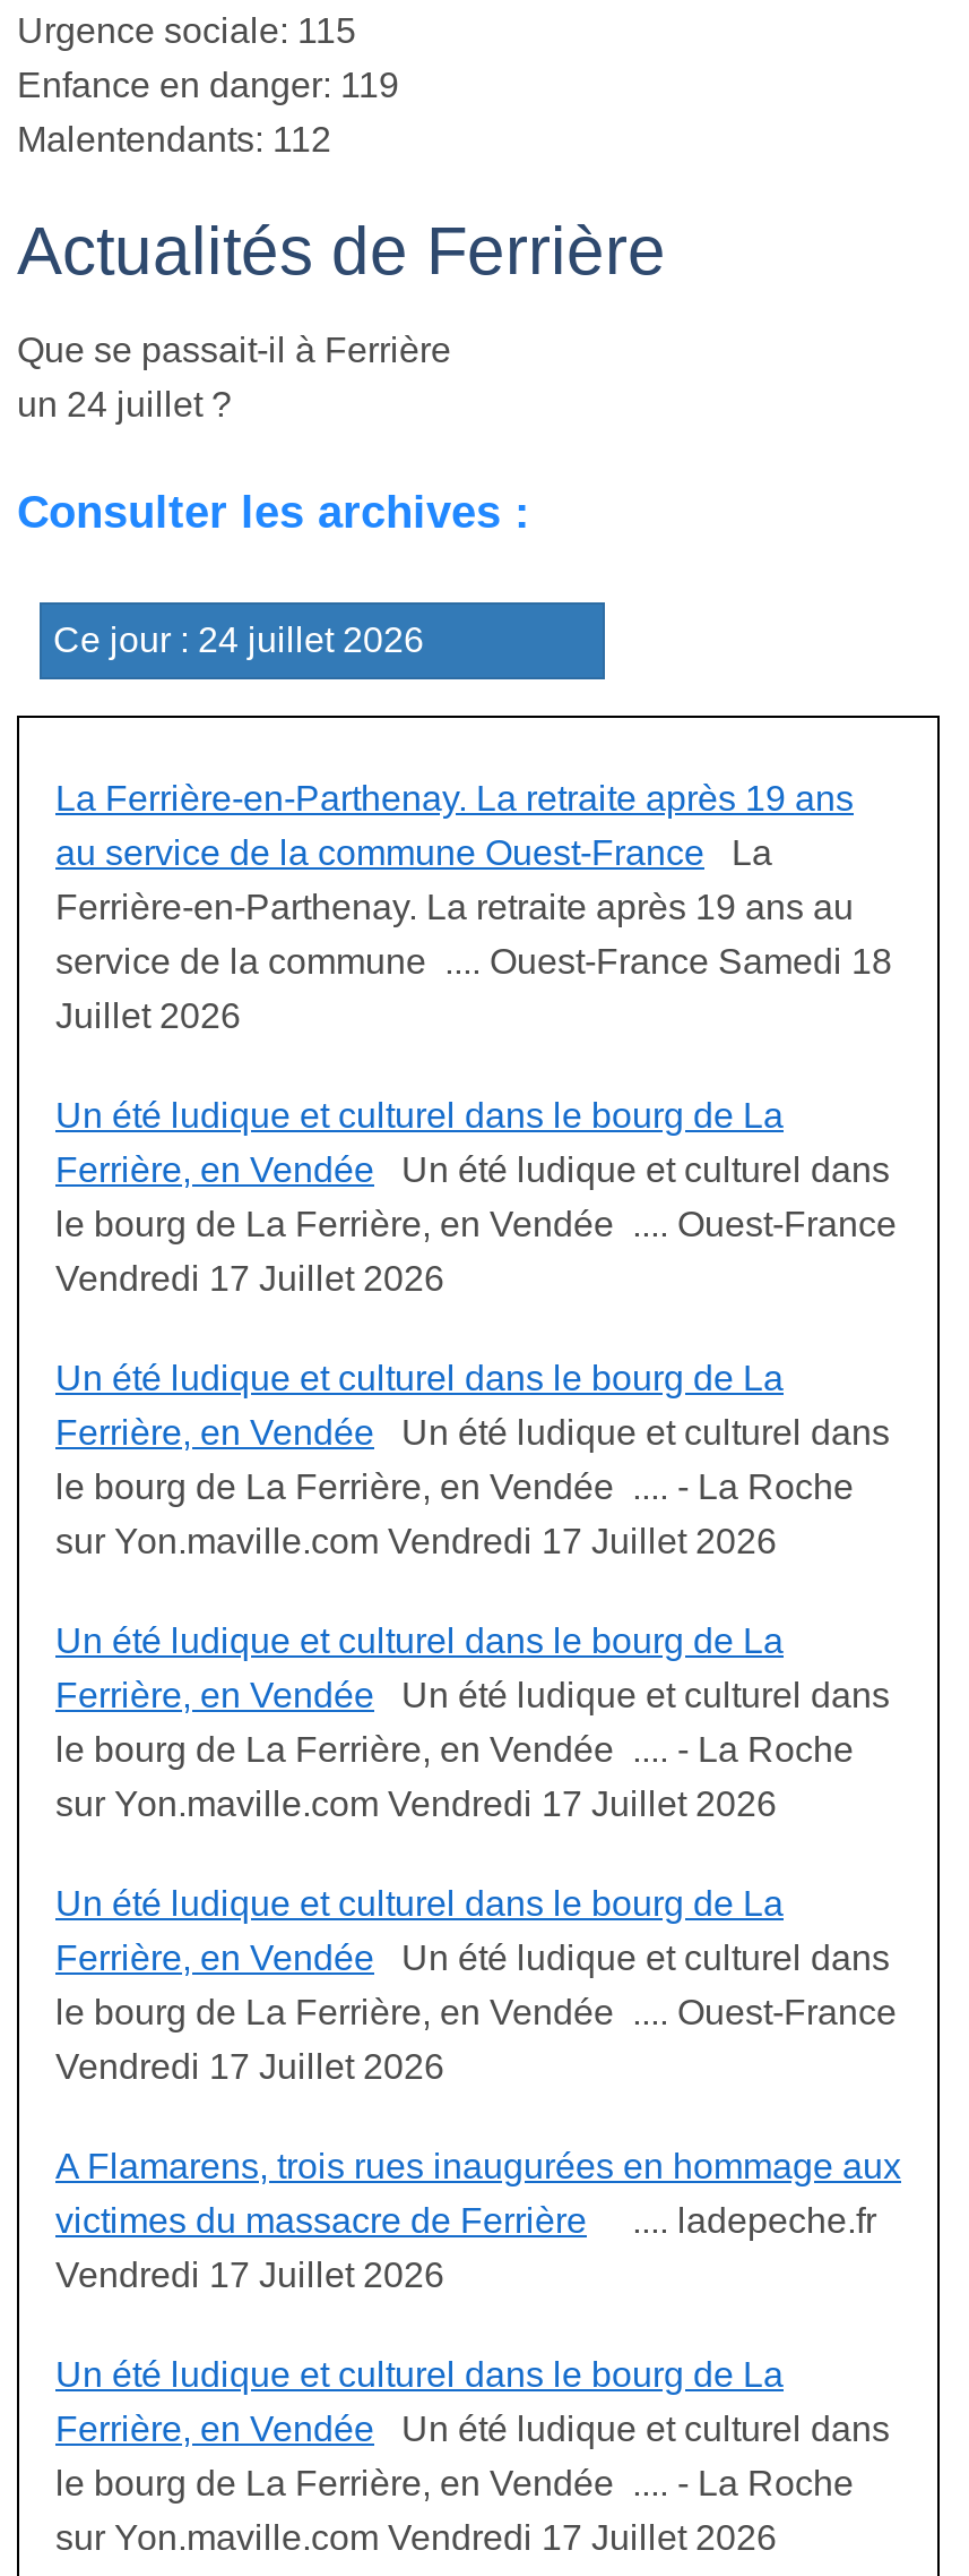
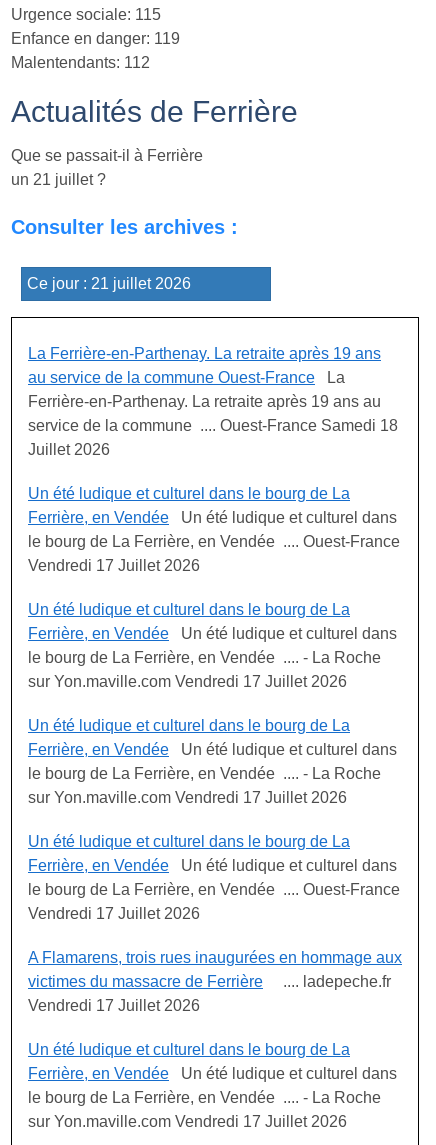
- un 24 juillet ?
+ un 21 juillet ?
